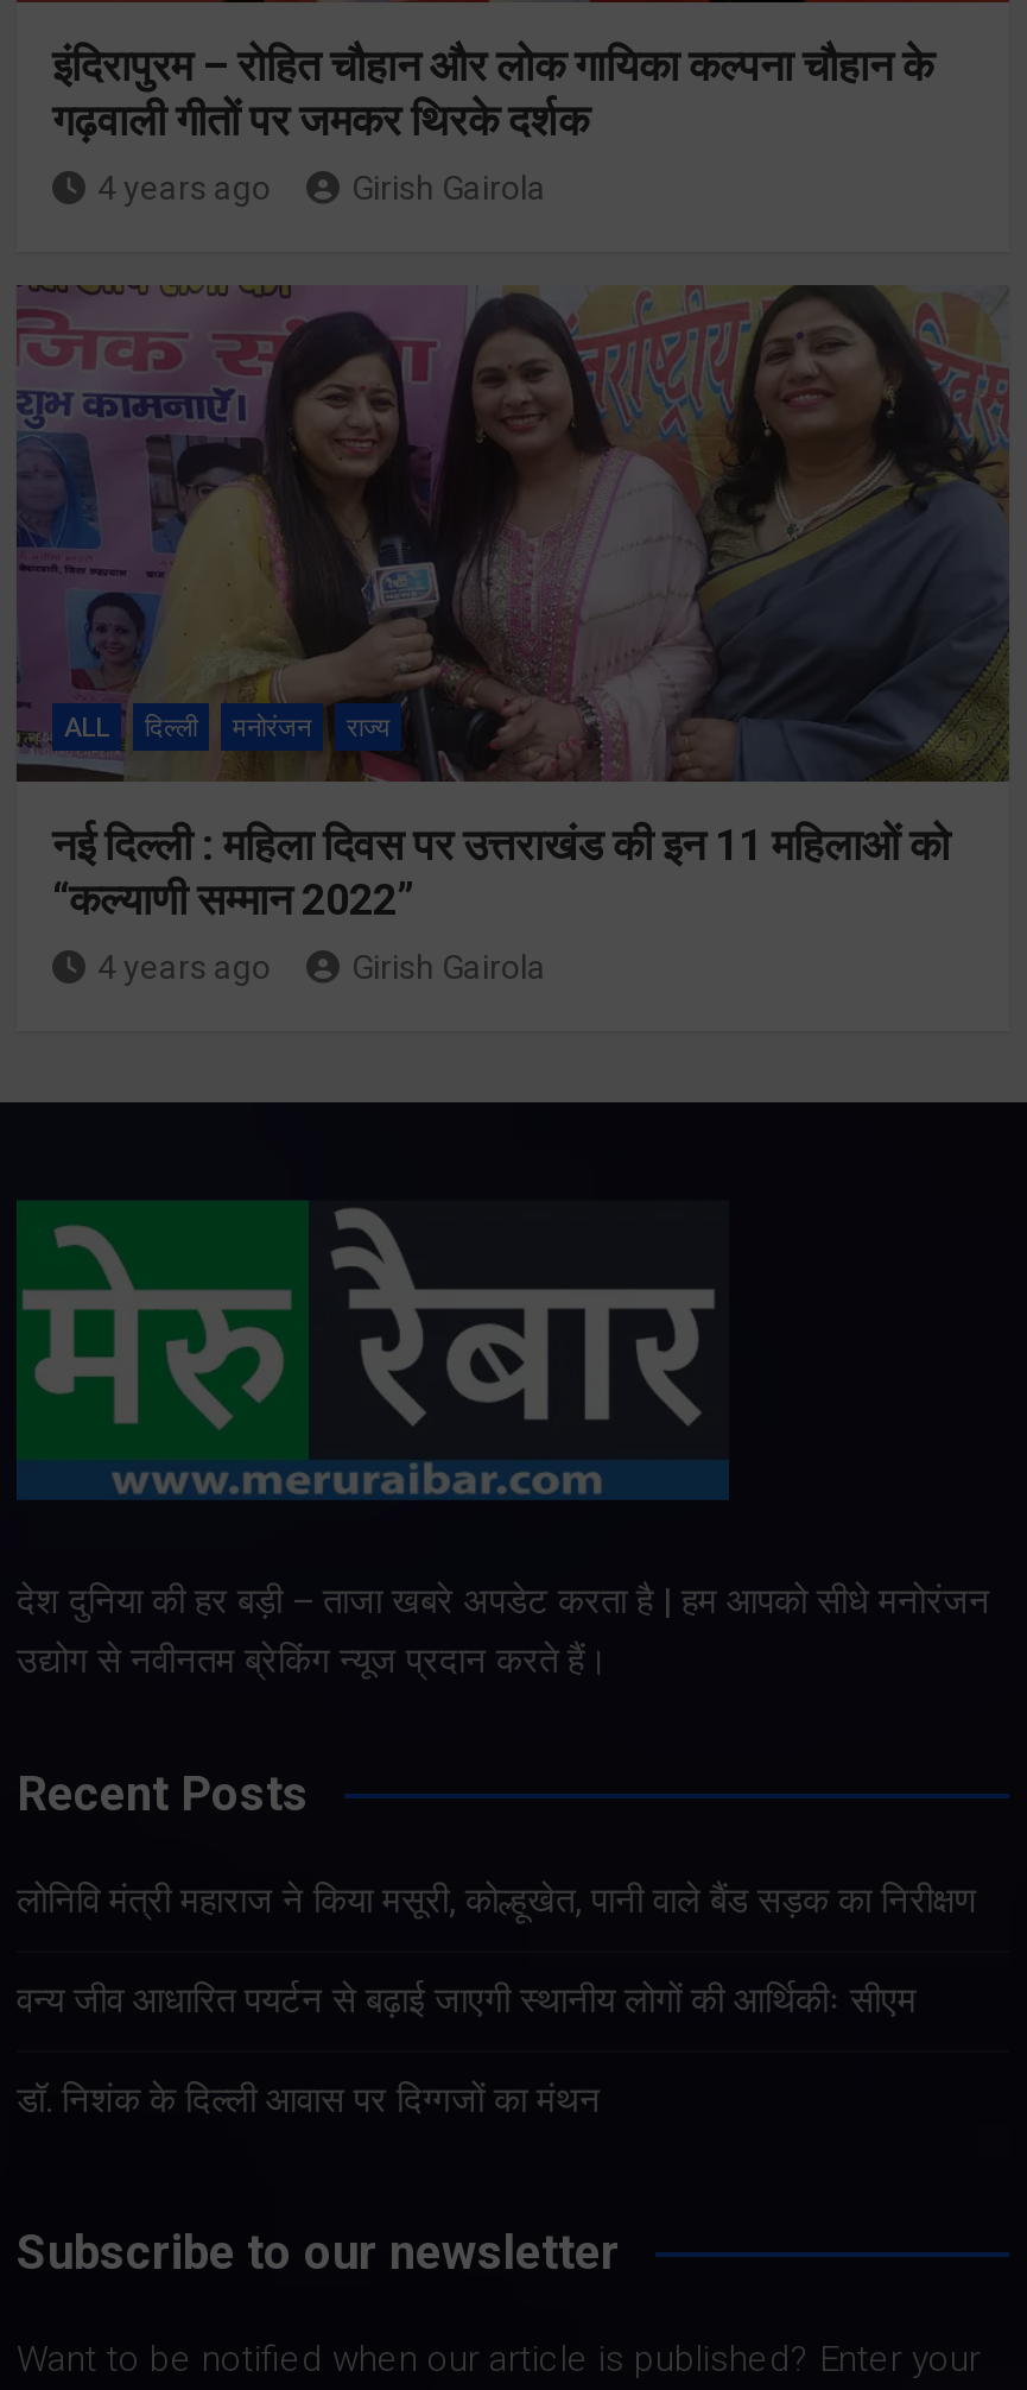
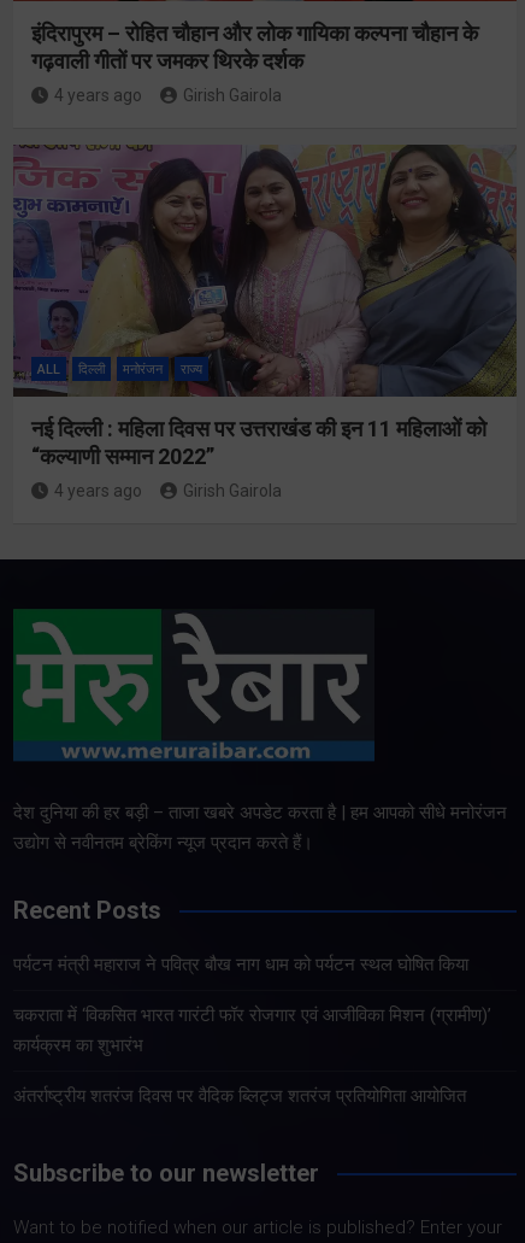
- लोनिवि मंत्री महाराज ने किया मसूरी, कोल्हूखेत, पानी वाले बैंड सड़क का निरीक्षण
+ पर्यटन मंत्री महाराज ने पवित्र बौख नाग धाम को पर्यटन स्थल घोषित किया

- वन्य जीव आधारित पयर्टन से बढ़ाई जाएगी स्थानीय लोगों की आर्थिकीः सीएम
+ चकराता में ‘विकसित भारत गारंटी फॉर रोजगार एवं आजीविका मिशन (ग्रामीण)’
+ कार्यक्रम का शुभारंभ

- डॉ. निशंक के दिल्ली आवास पर दिग्गजों का मंथन
+ अंतर्राष्ट्रीय शतरंज दिवस पर वैदिक ब्लिट्ज शतरंज प्रतियोगिता आयोजित
